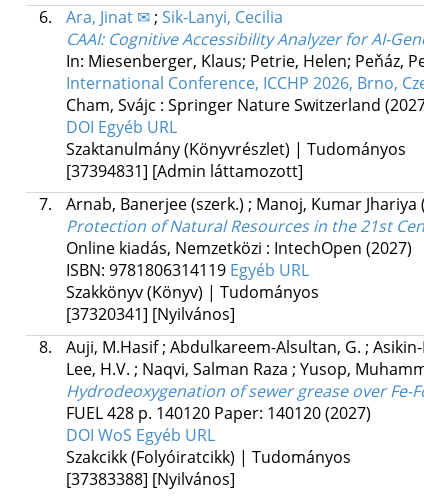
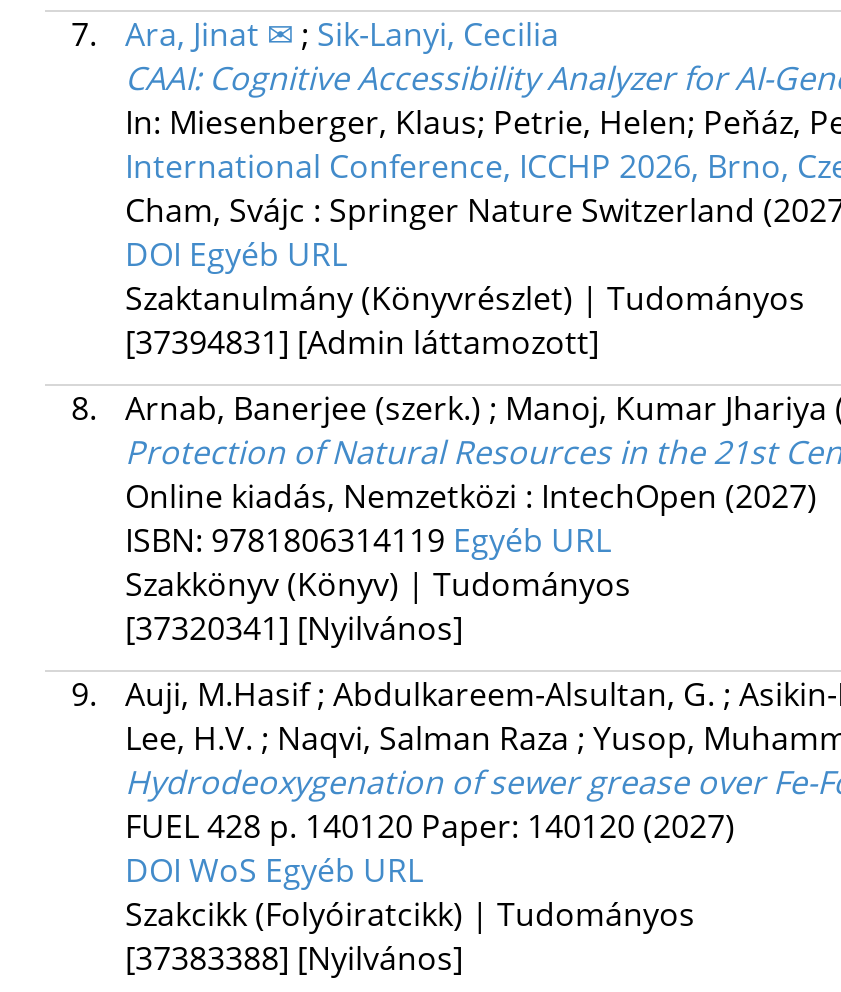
- 6.
+ 7.

- 7.
+ 8.

- 8.
+ 9.
